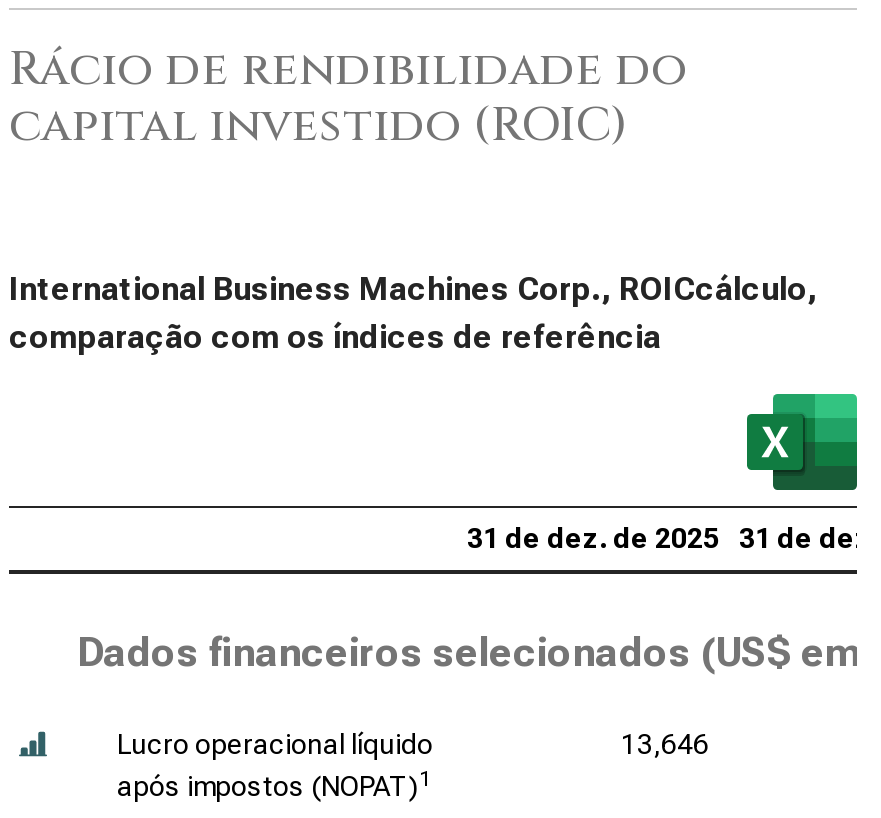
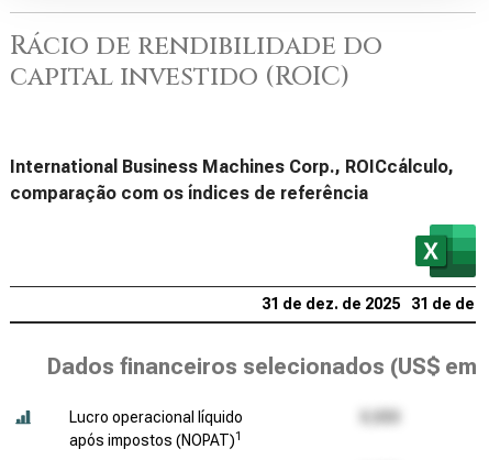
- 13,646
